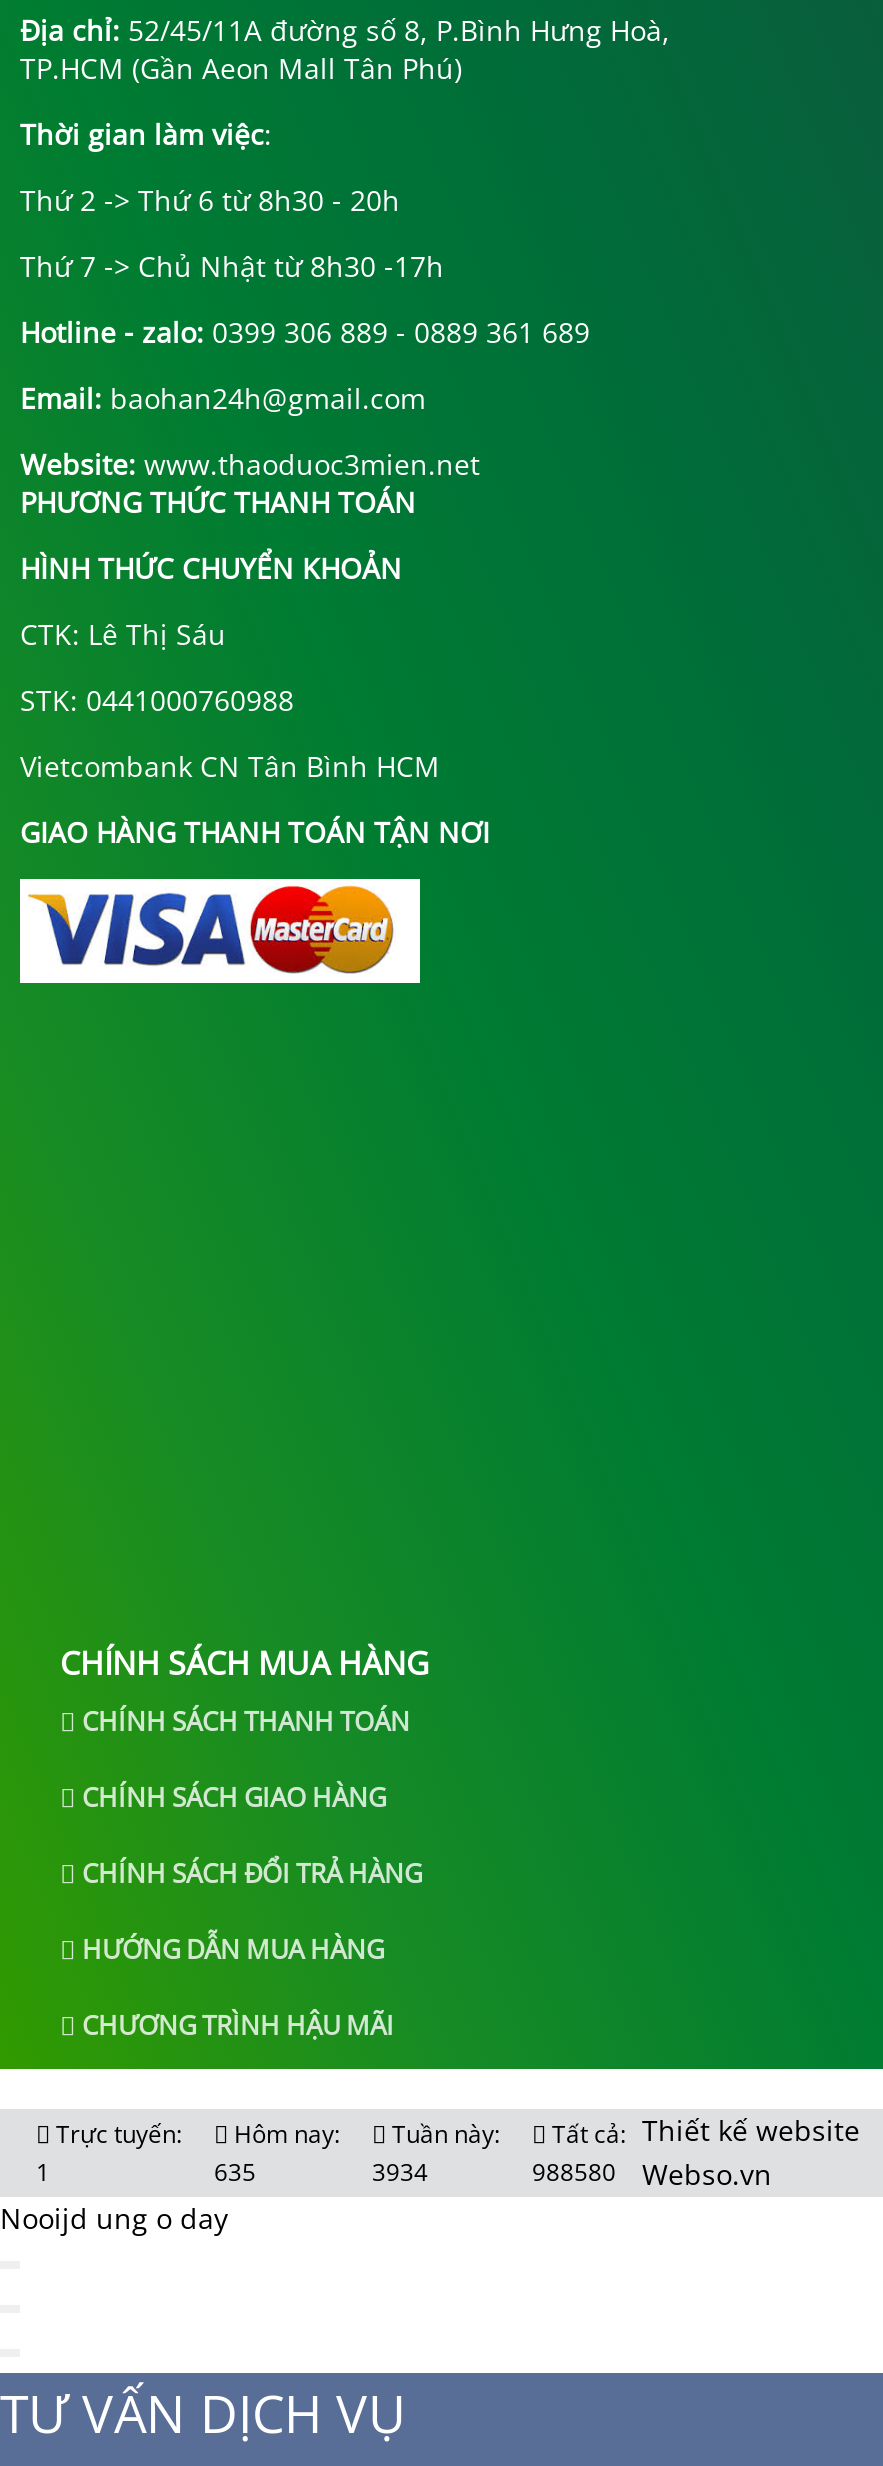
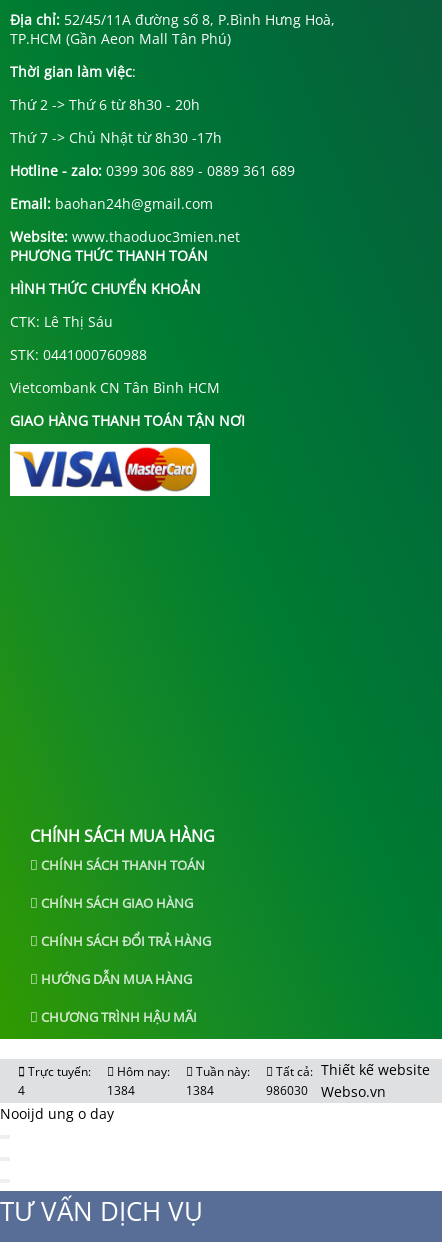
- 1
+ 4

- 635
+ 1384

- 3934
+ 1384

- 988580 Webso.vn
+ 986030 Webso.vn
